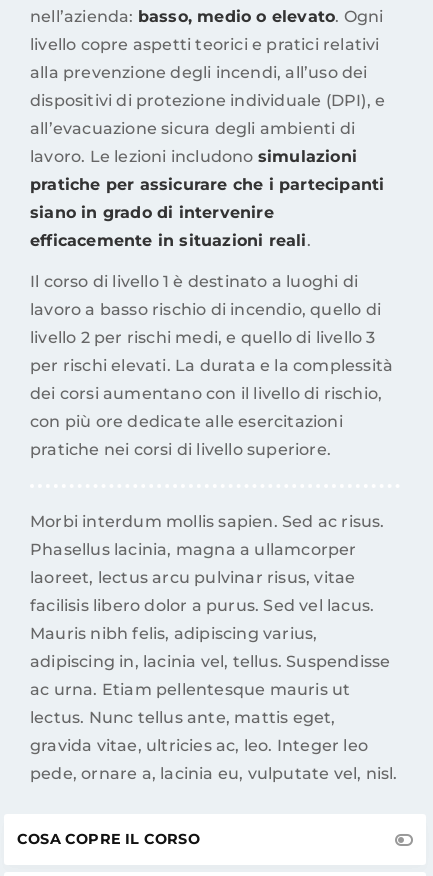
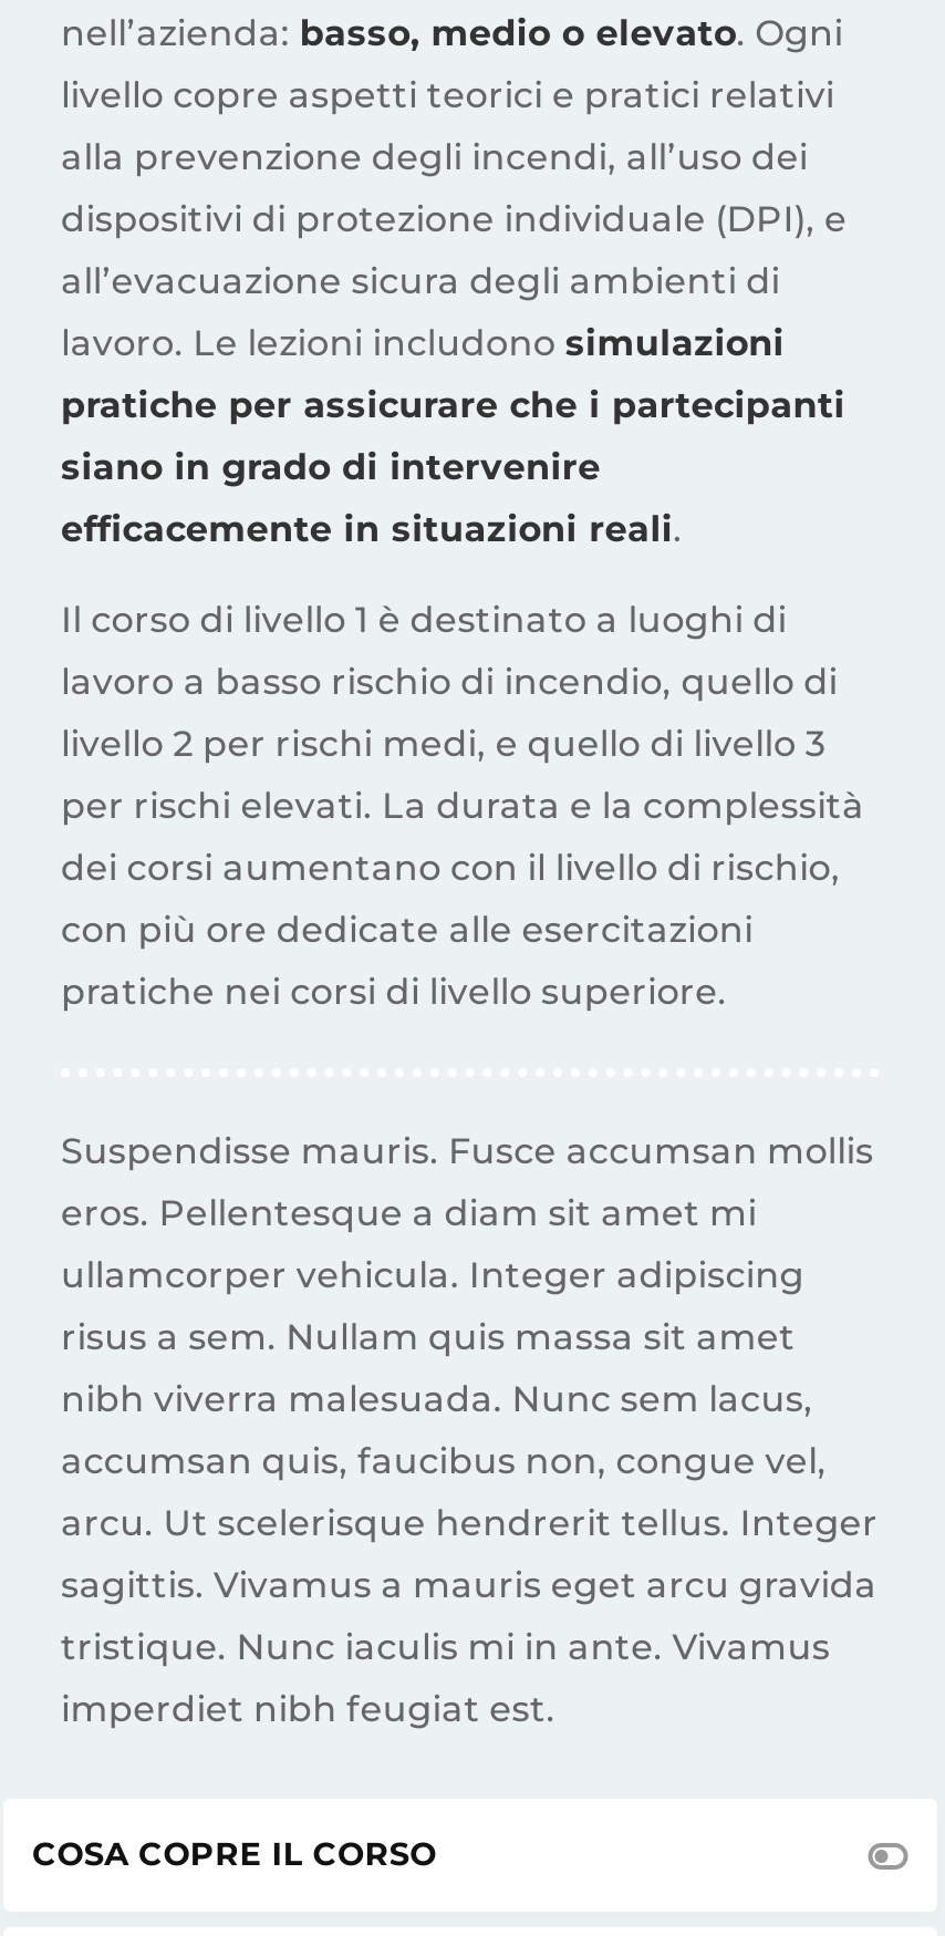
- Morbi interdum mollis sapien. Sed ac risus.
+ Suspendisse mauris. Fusce accumsan mollis

- Phasellus lacinia, magna a ullamcorper
+ eros. Pellentesque a diam sit amet mi

- laoreet, lectus arcu pulvinar risus, vitae
+ ullamcorper vehicula. Integer adipiscing

- facilisis libero dolor a purus. Sed vel lacus.
+ risus a sem. Nullam quis massa sit amet

- Mauris nibh felis, adipiscing varius,
+ nibh viverra malesuada. Nunc sem lacus,

- adipiscing in, lacinia vel, tellus. Suspendisse
+ accumsan quis, faucibus non, congue vel,

- ac urna. Etiam pellentesque mauris ut
+ arcu. Ut scelerisque hendrerit tellus. Integer

- lectus. Nunc tellus ante, mattis eget,
+ sagittis. Vivamus a mauris eget arcu gravida

- gravida vitae, ultricies ac, leo. Integer leo
+ tristique. Nunc iaculis mi in ante. Vivamus

- pede, ornare a, lacinia eu, vulputate vel, nisl.
+ imperdiet nibh feugiat est.
